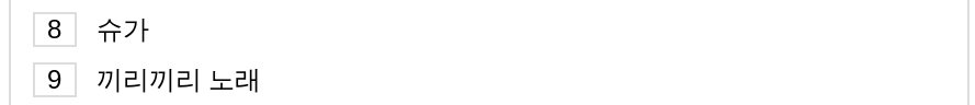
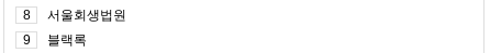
- 슈가
+ 서울회생법원

- 끼리끼리 노래
+ 블랙록
